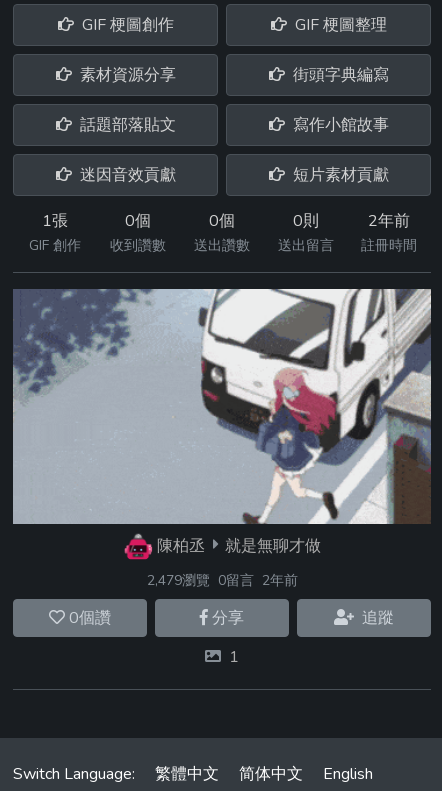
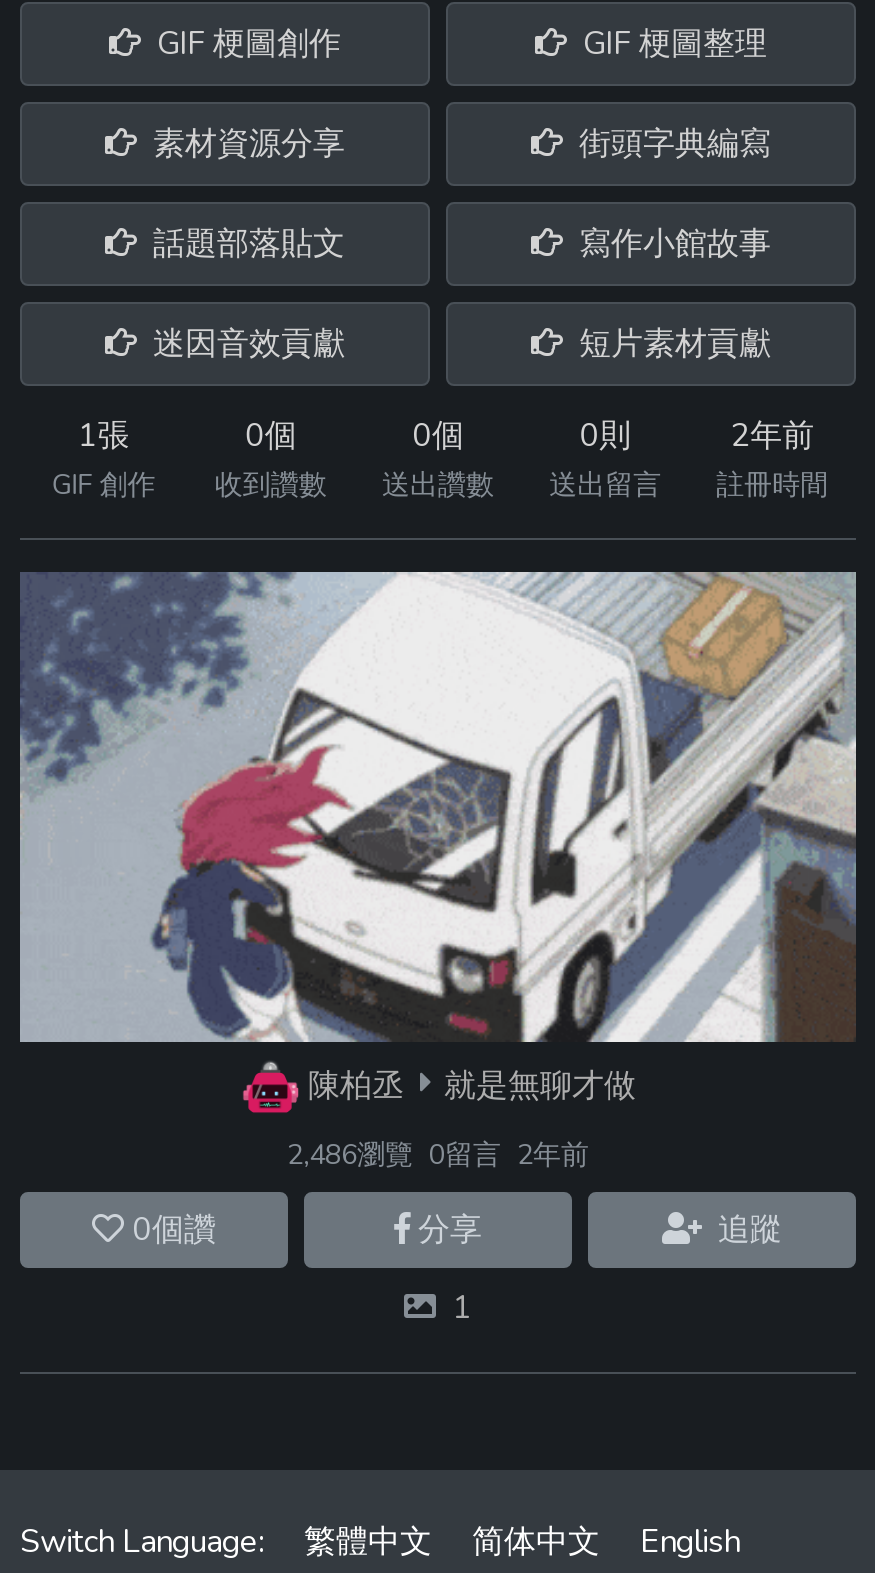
- [image]
+ [image]

- 2,479瀏覽 0留言 2年前
+ 2,486瀏覽 0留言 2年前
